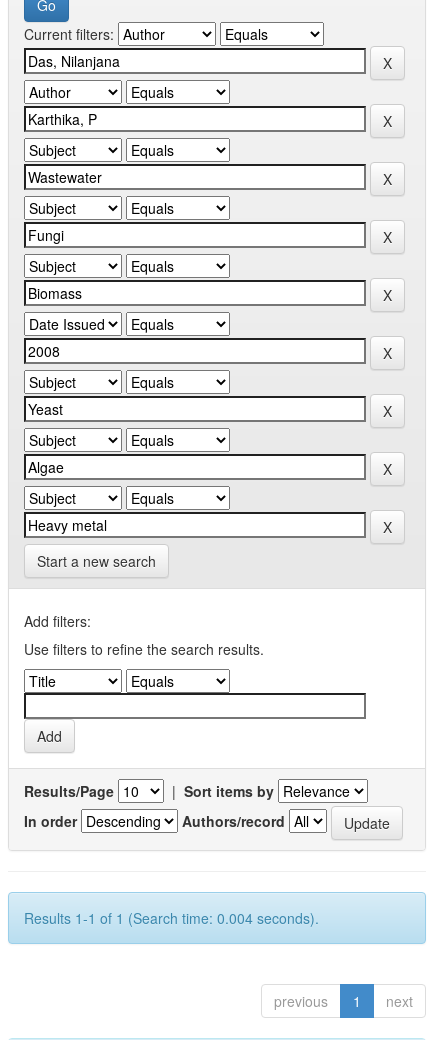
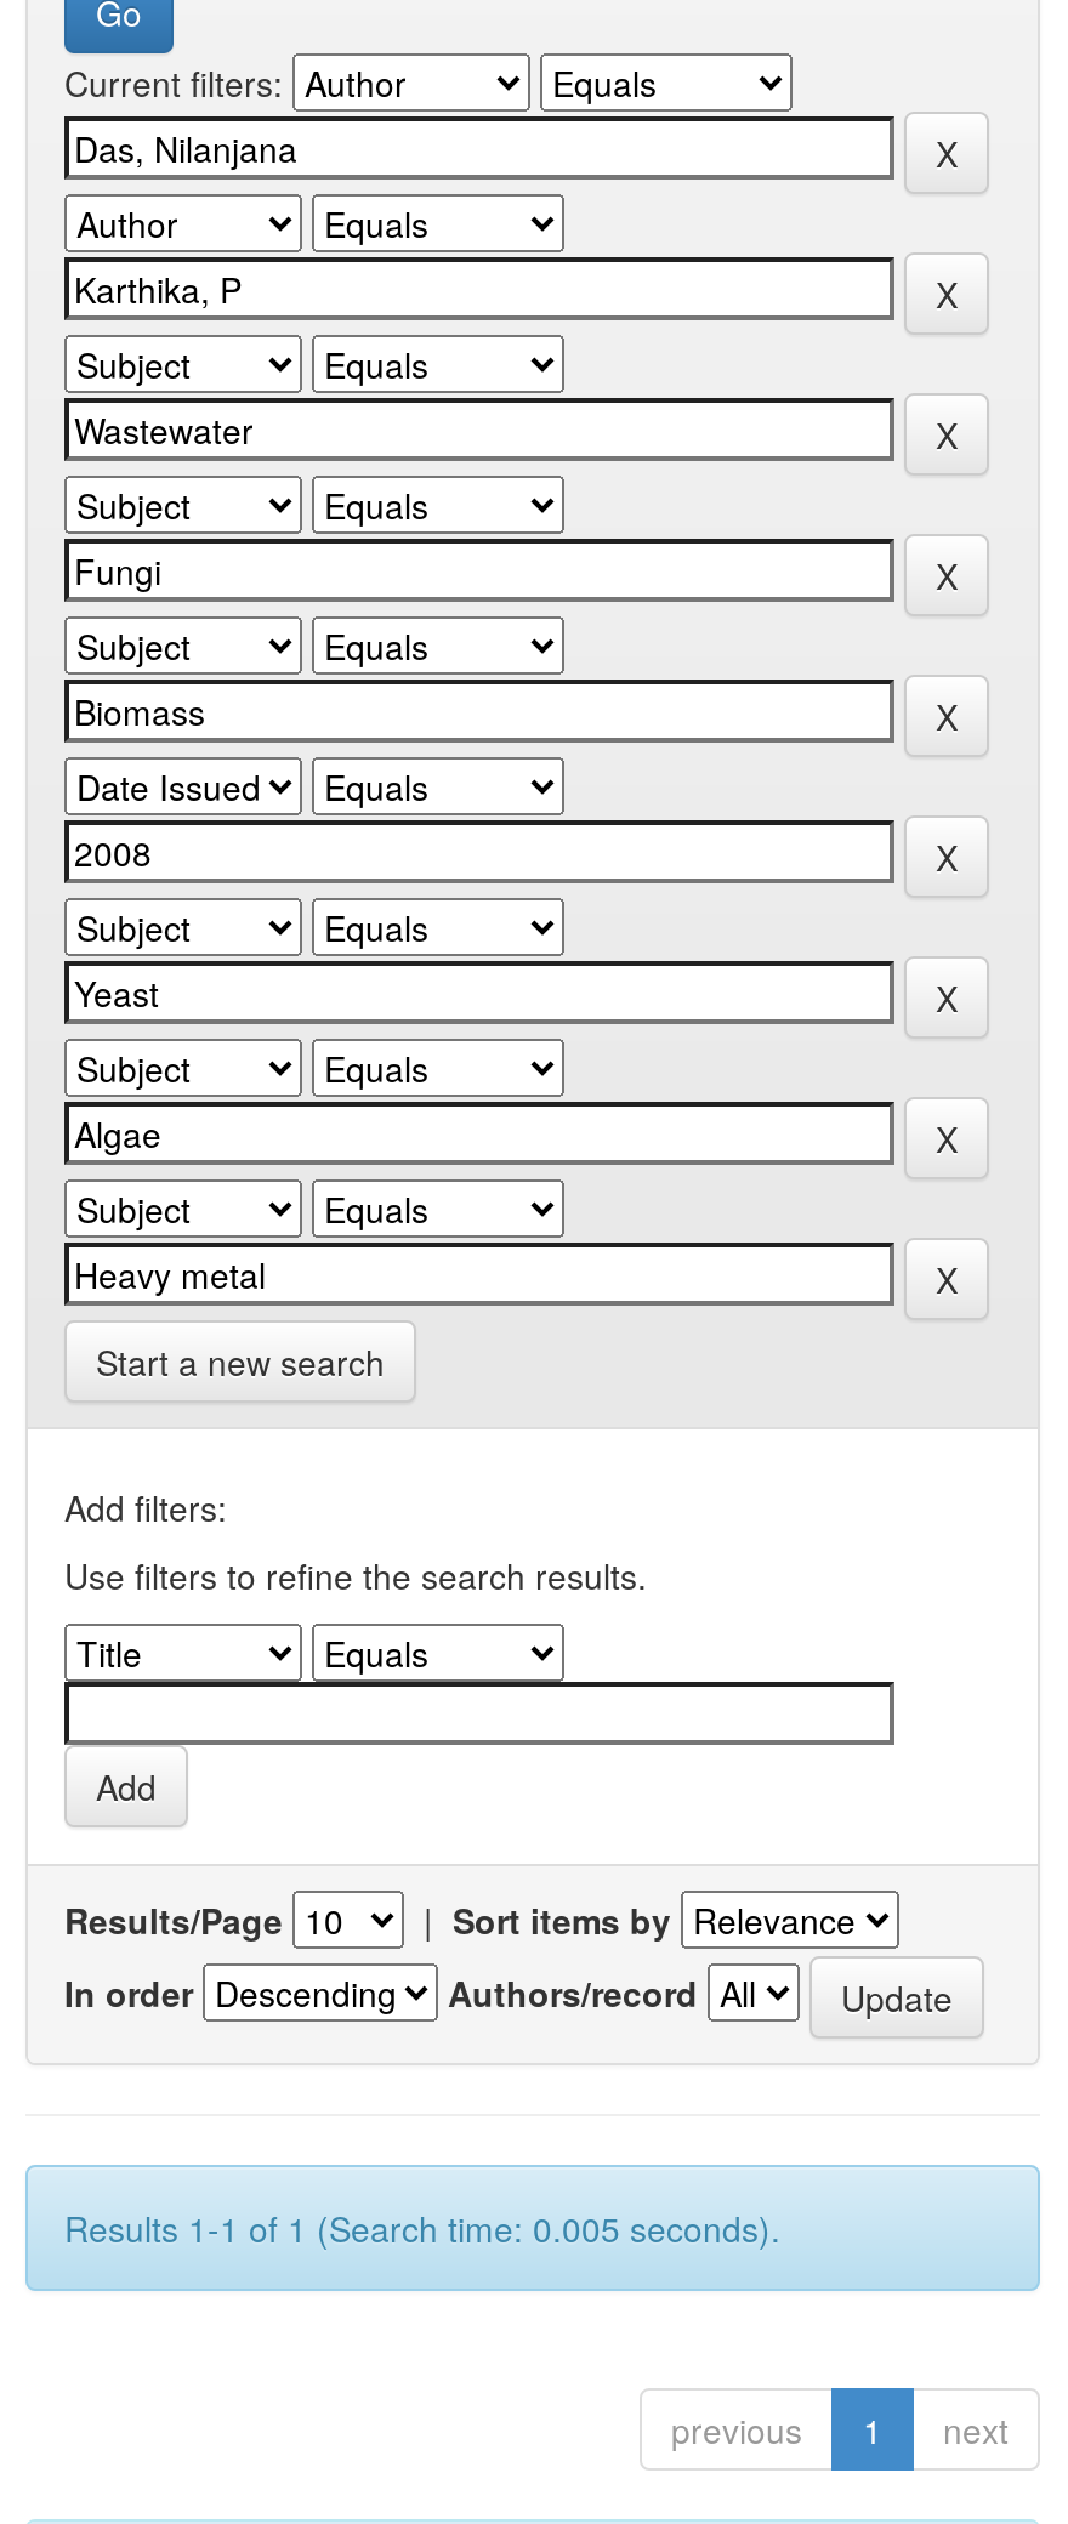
- Results 1-1 of 1 (Search time: 0.004 seconds).
+ Results 1-1 of 1 (Search time: 0.005 seconds).
